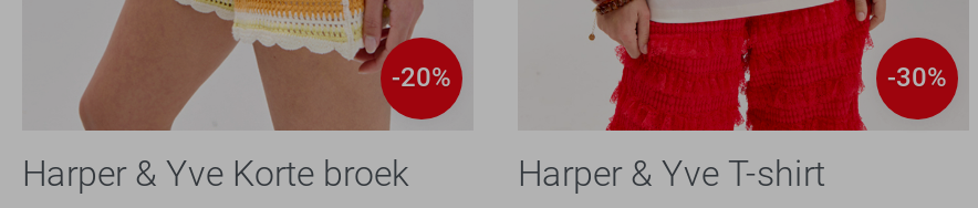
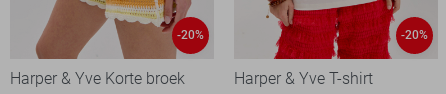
- -30%
+ -20%
